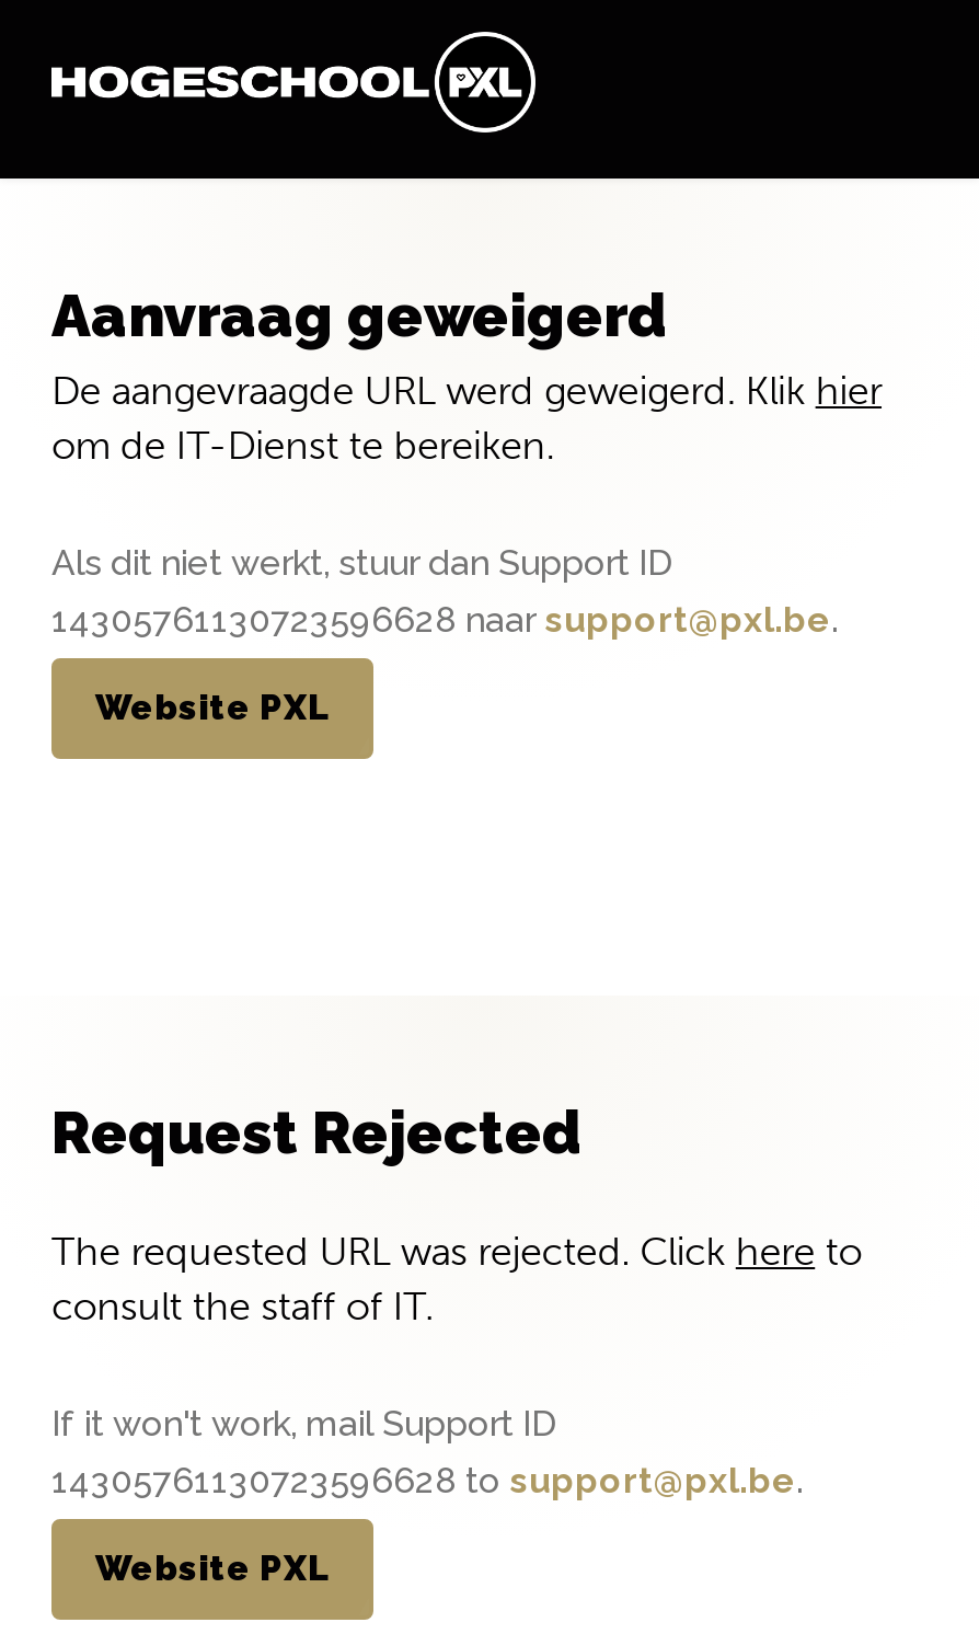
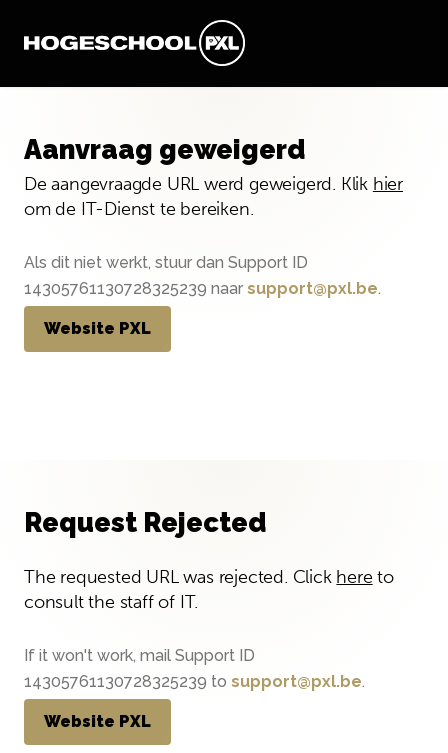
- 14305761130723596628 naar support@pxl.be.
+ 14305761130728325239 naar support@pxl.be.

- 14305761130723596628 to support@pxl.be.
+ 14305761130728325239 to support@pxl.be.
